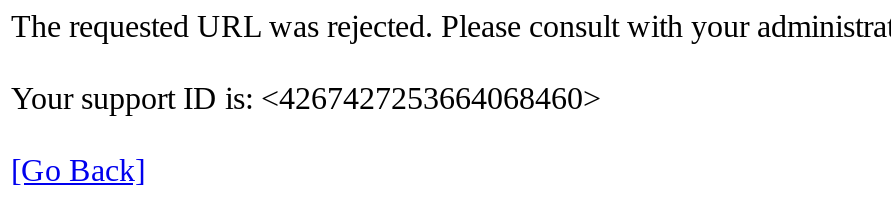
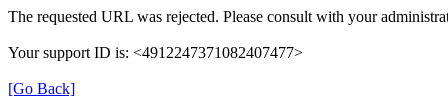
- Your support ID is: <4267427253664068460>
+ Your support ID is: <4912247371082407477>
